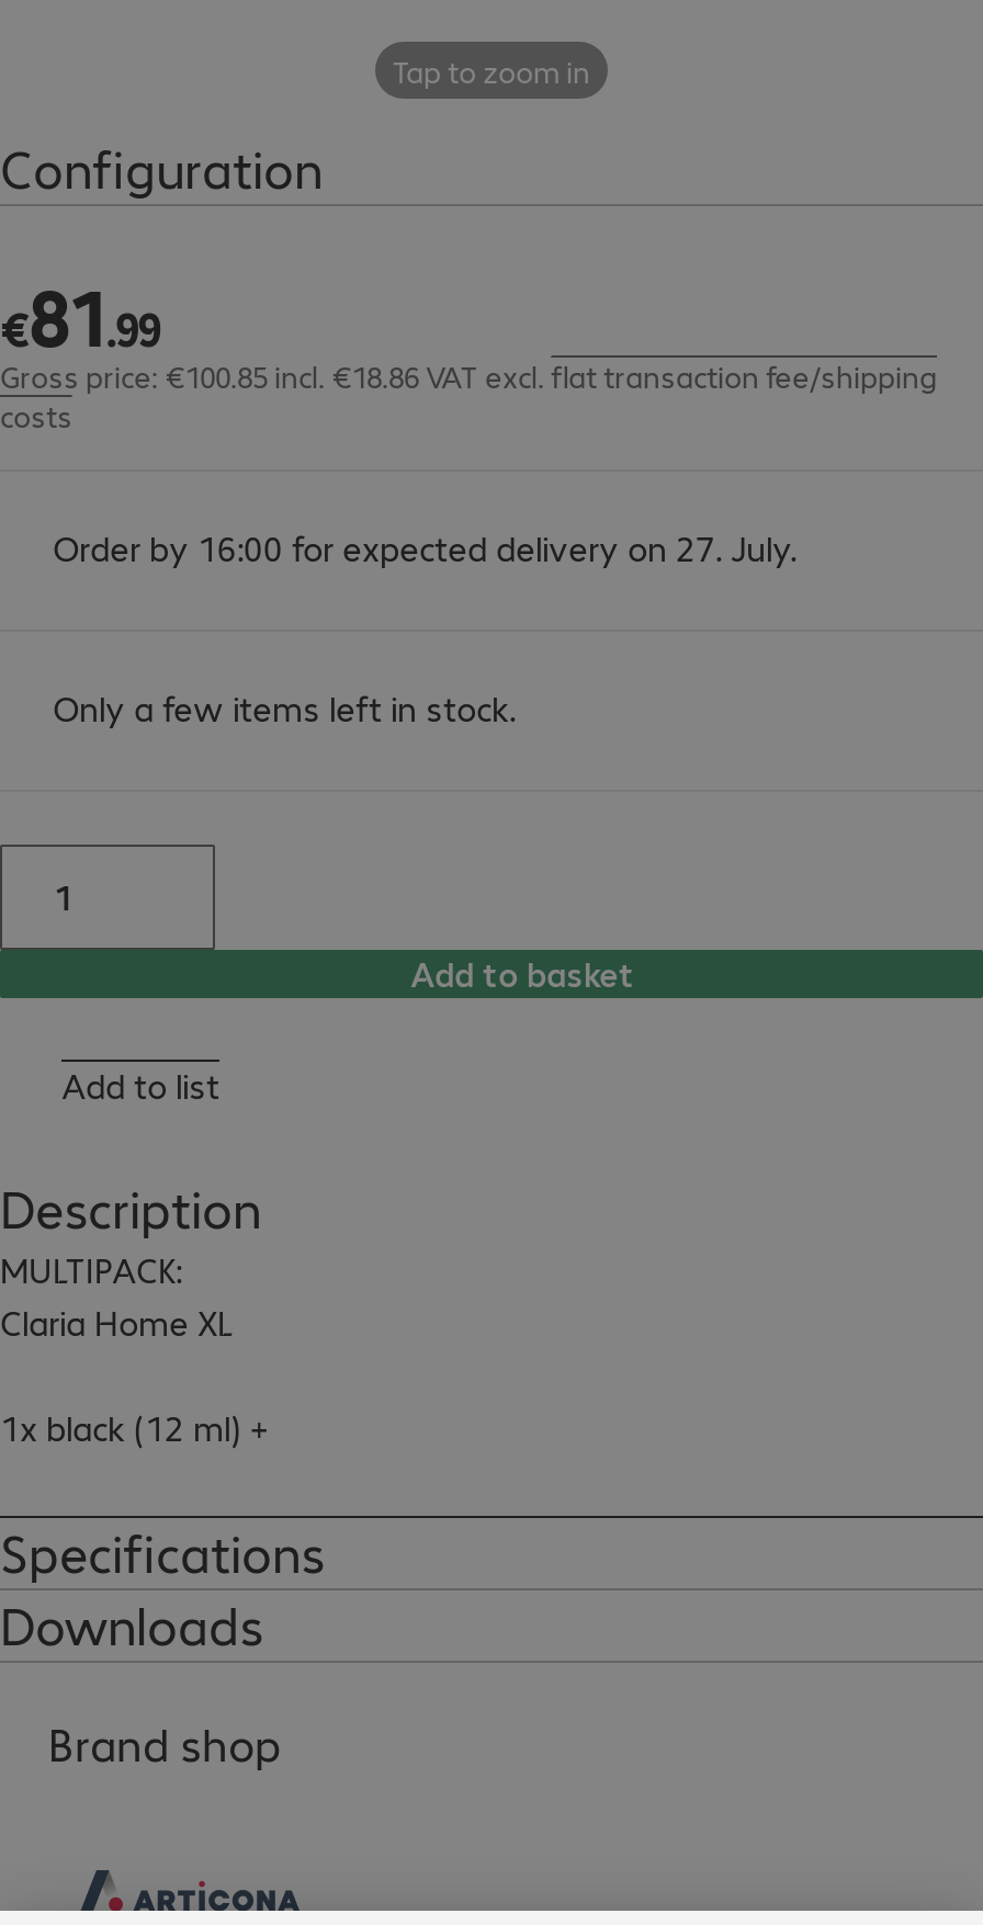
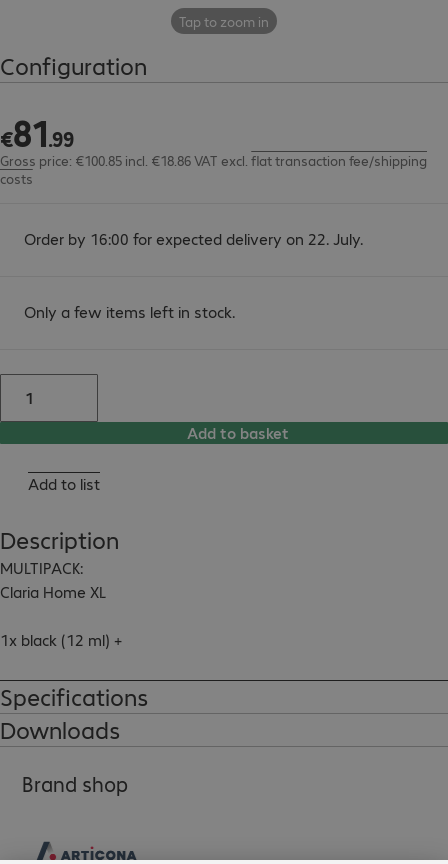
- Order by 16:00 for expected delivery on 27. July.
+ Order by 16:00 for expected delivery on 22. July.
